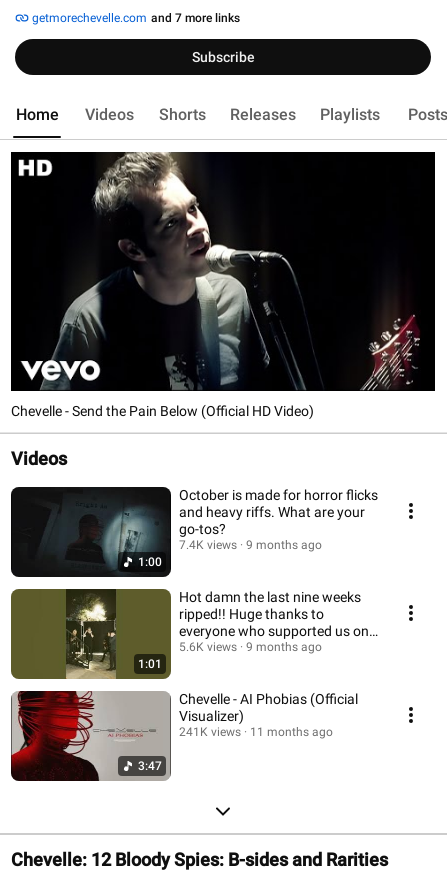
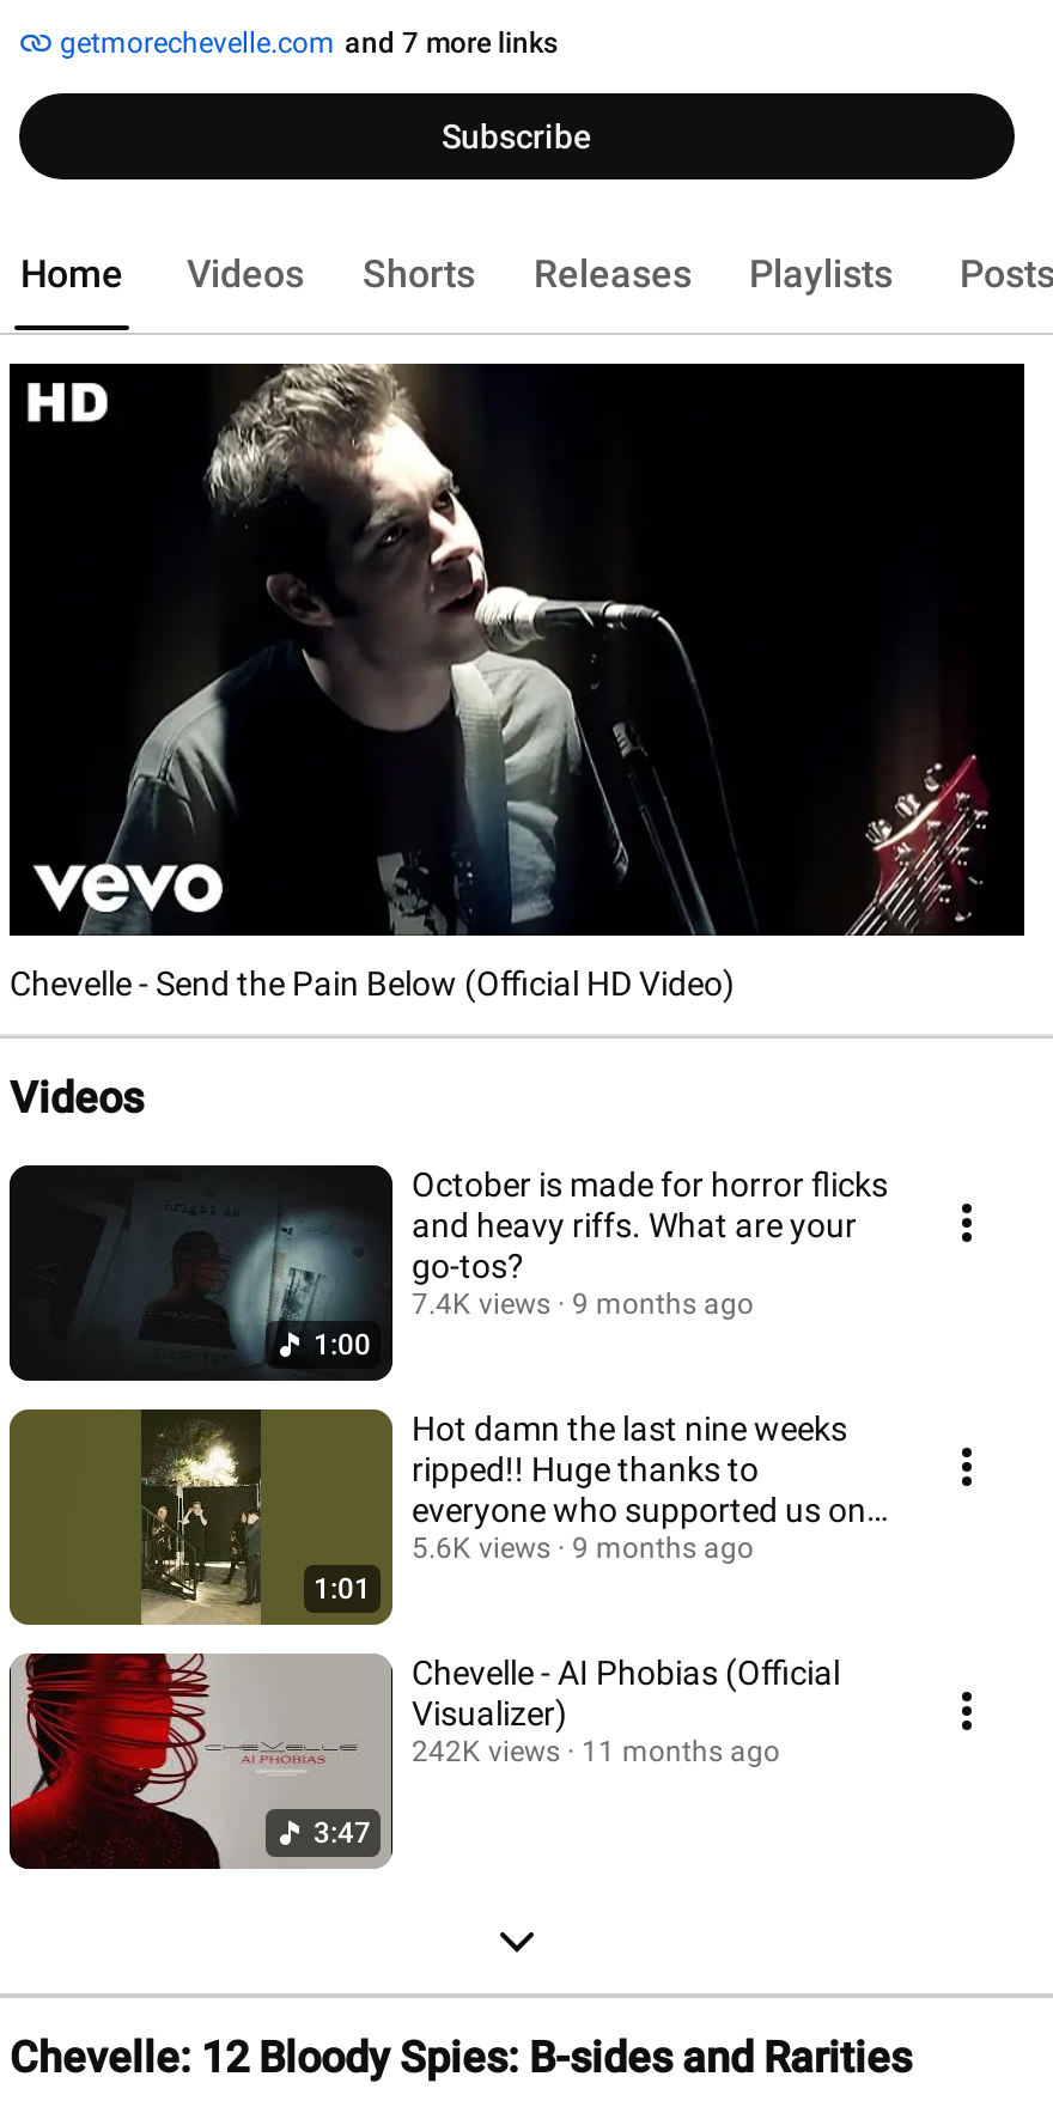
- 241K views 11 months ago
+ 242K views 11 months ago
